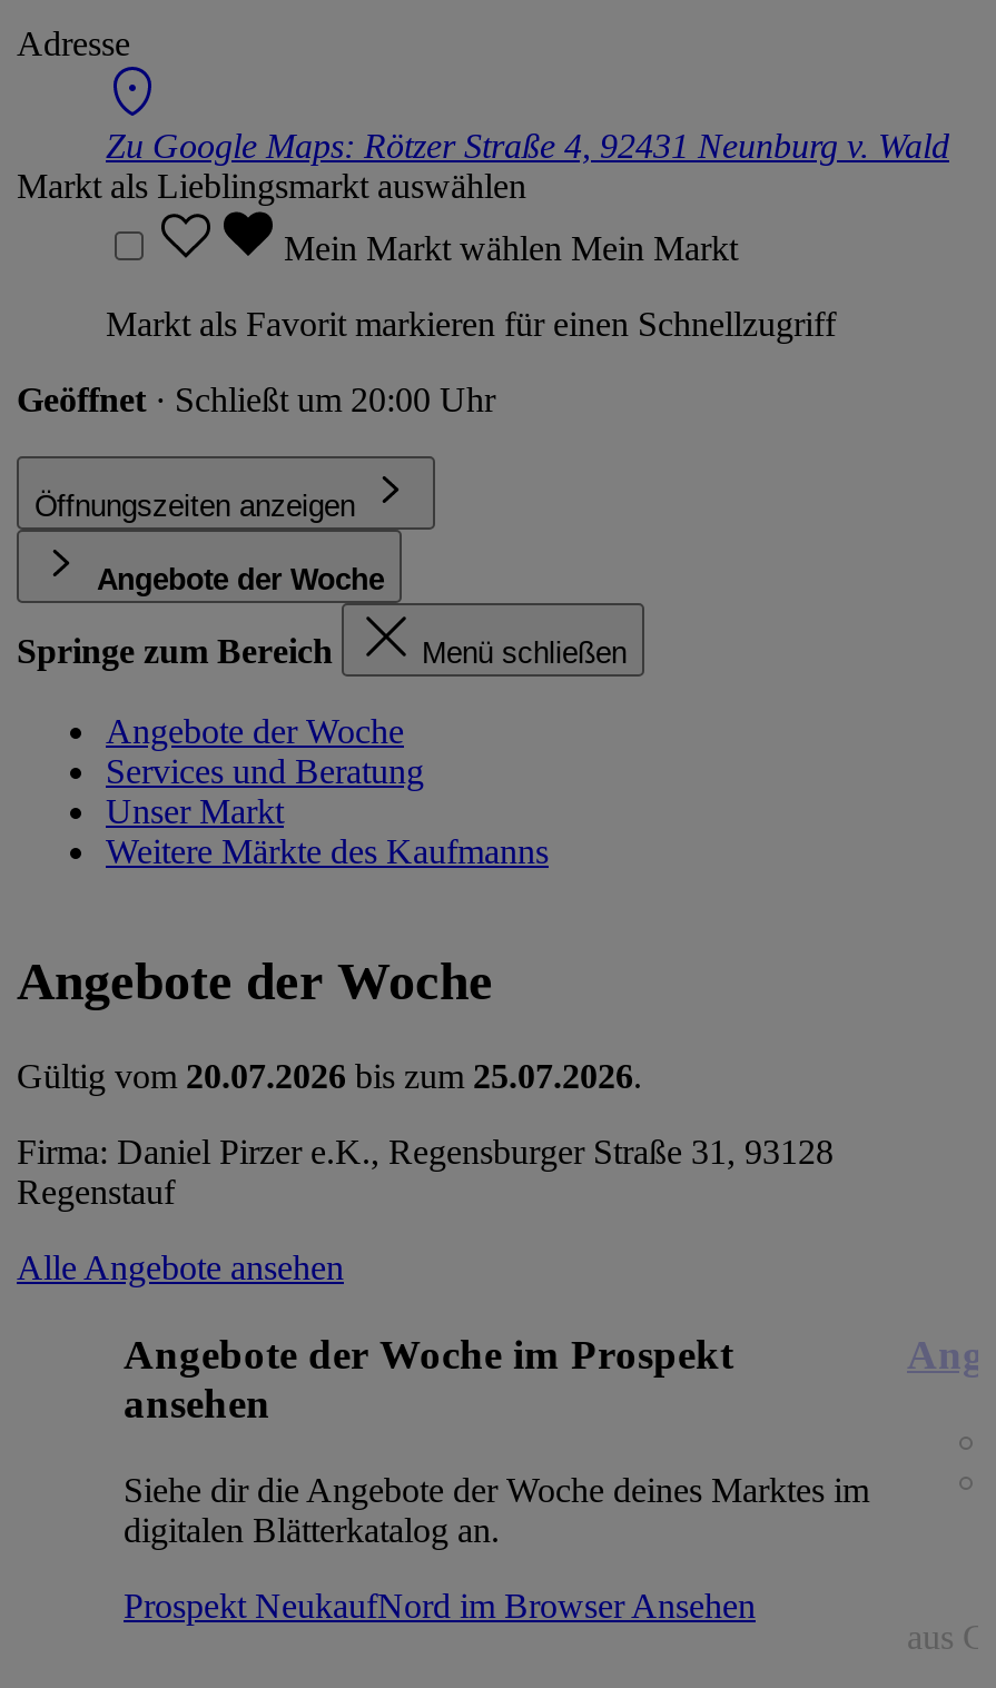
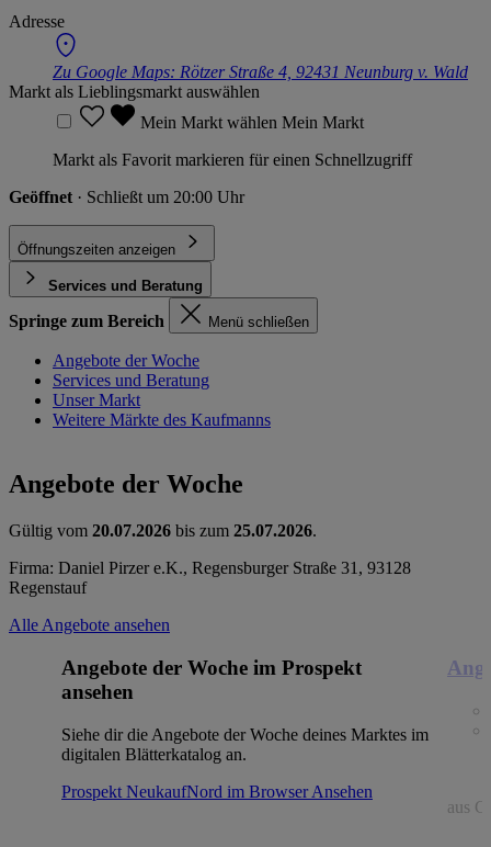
- Angebote der Woche
+ Services und Beratung
